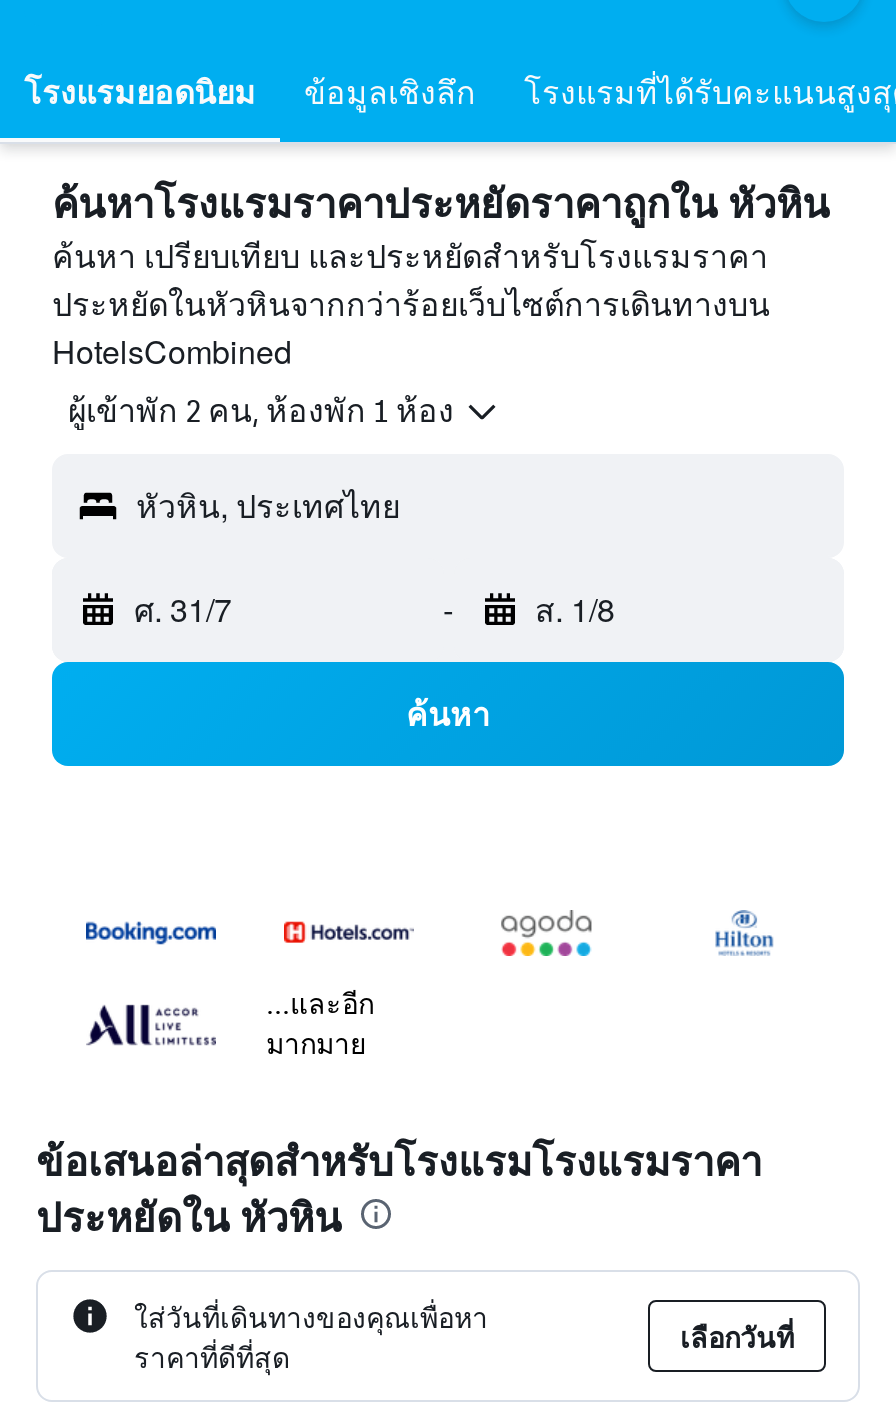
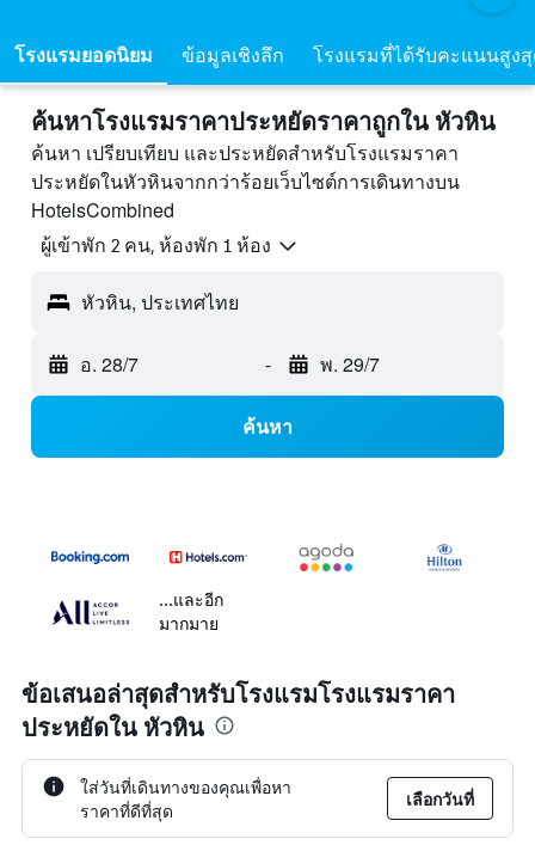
- ศ. 31/7
+ อ. 28/7

- ส. 1/8
+ พ. 29/7
